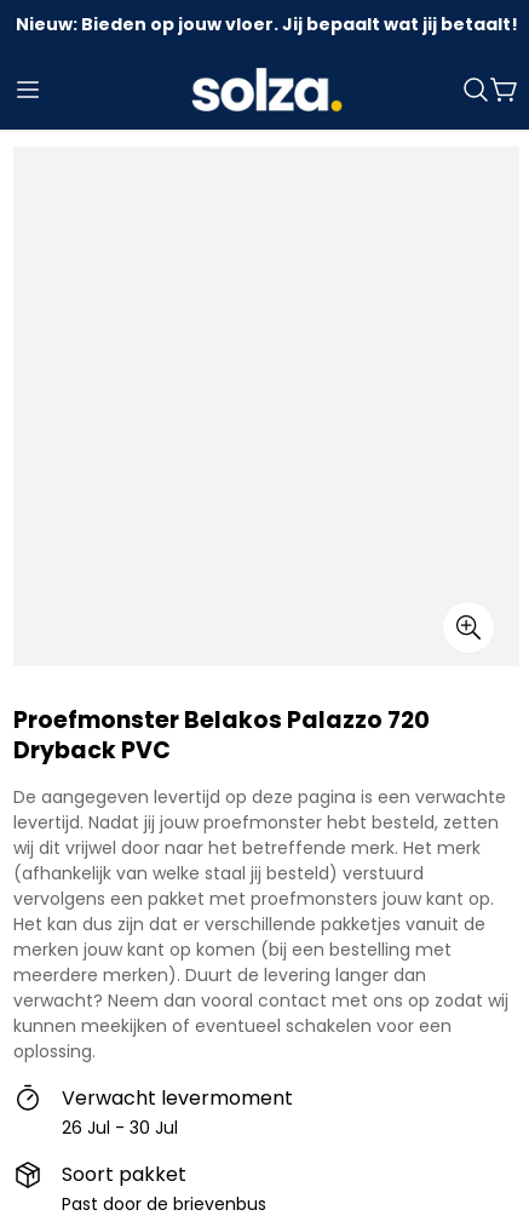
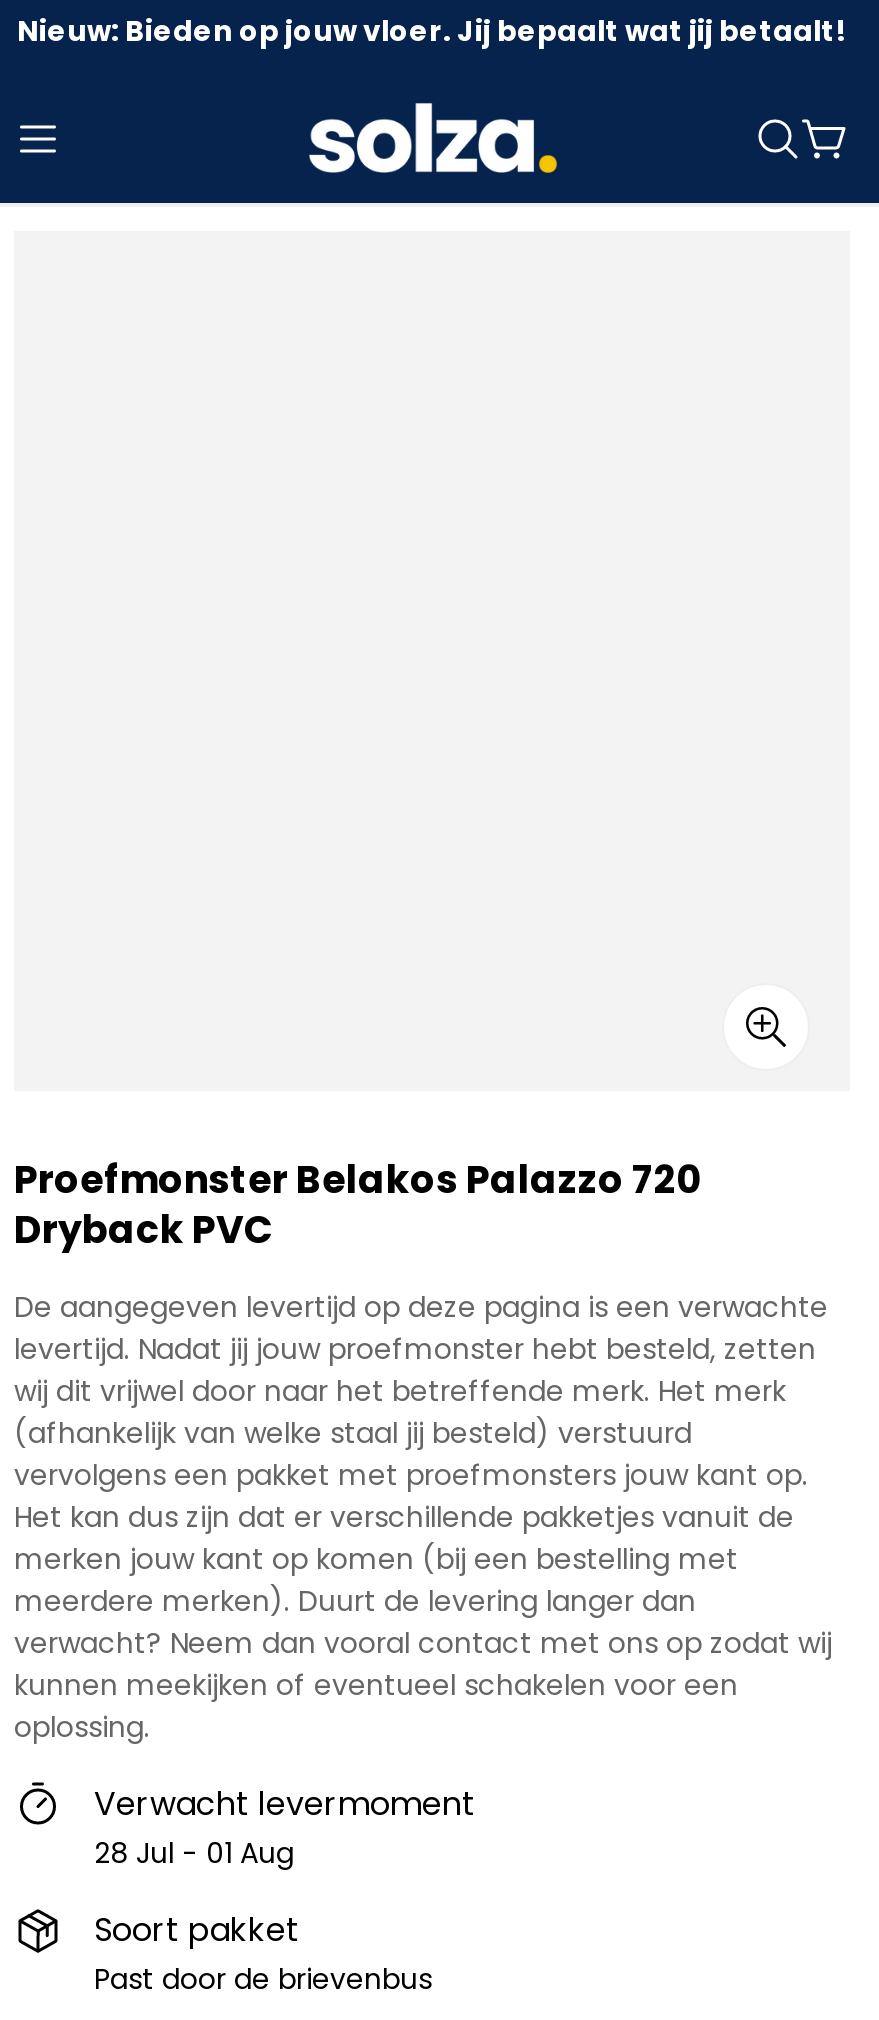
- 26 Jul - 30 Jul
+ 28 Jul - 01 Aug
